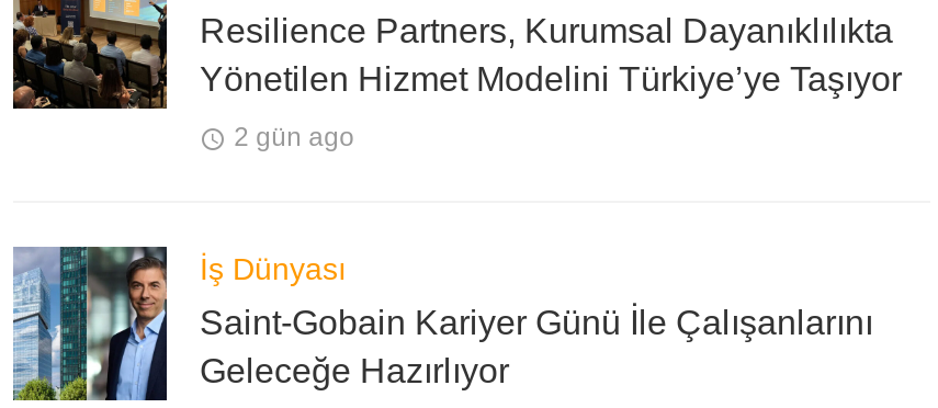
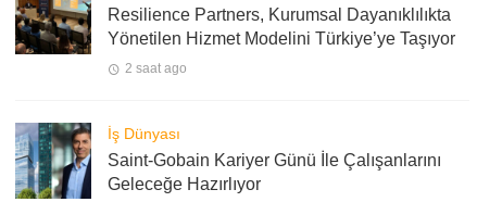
- 2 gün ago
+ 2 saat ago
